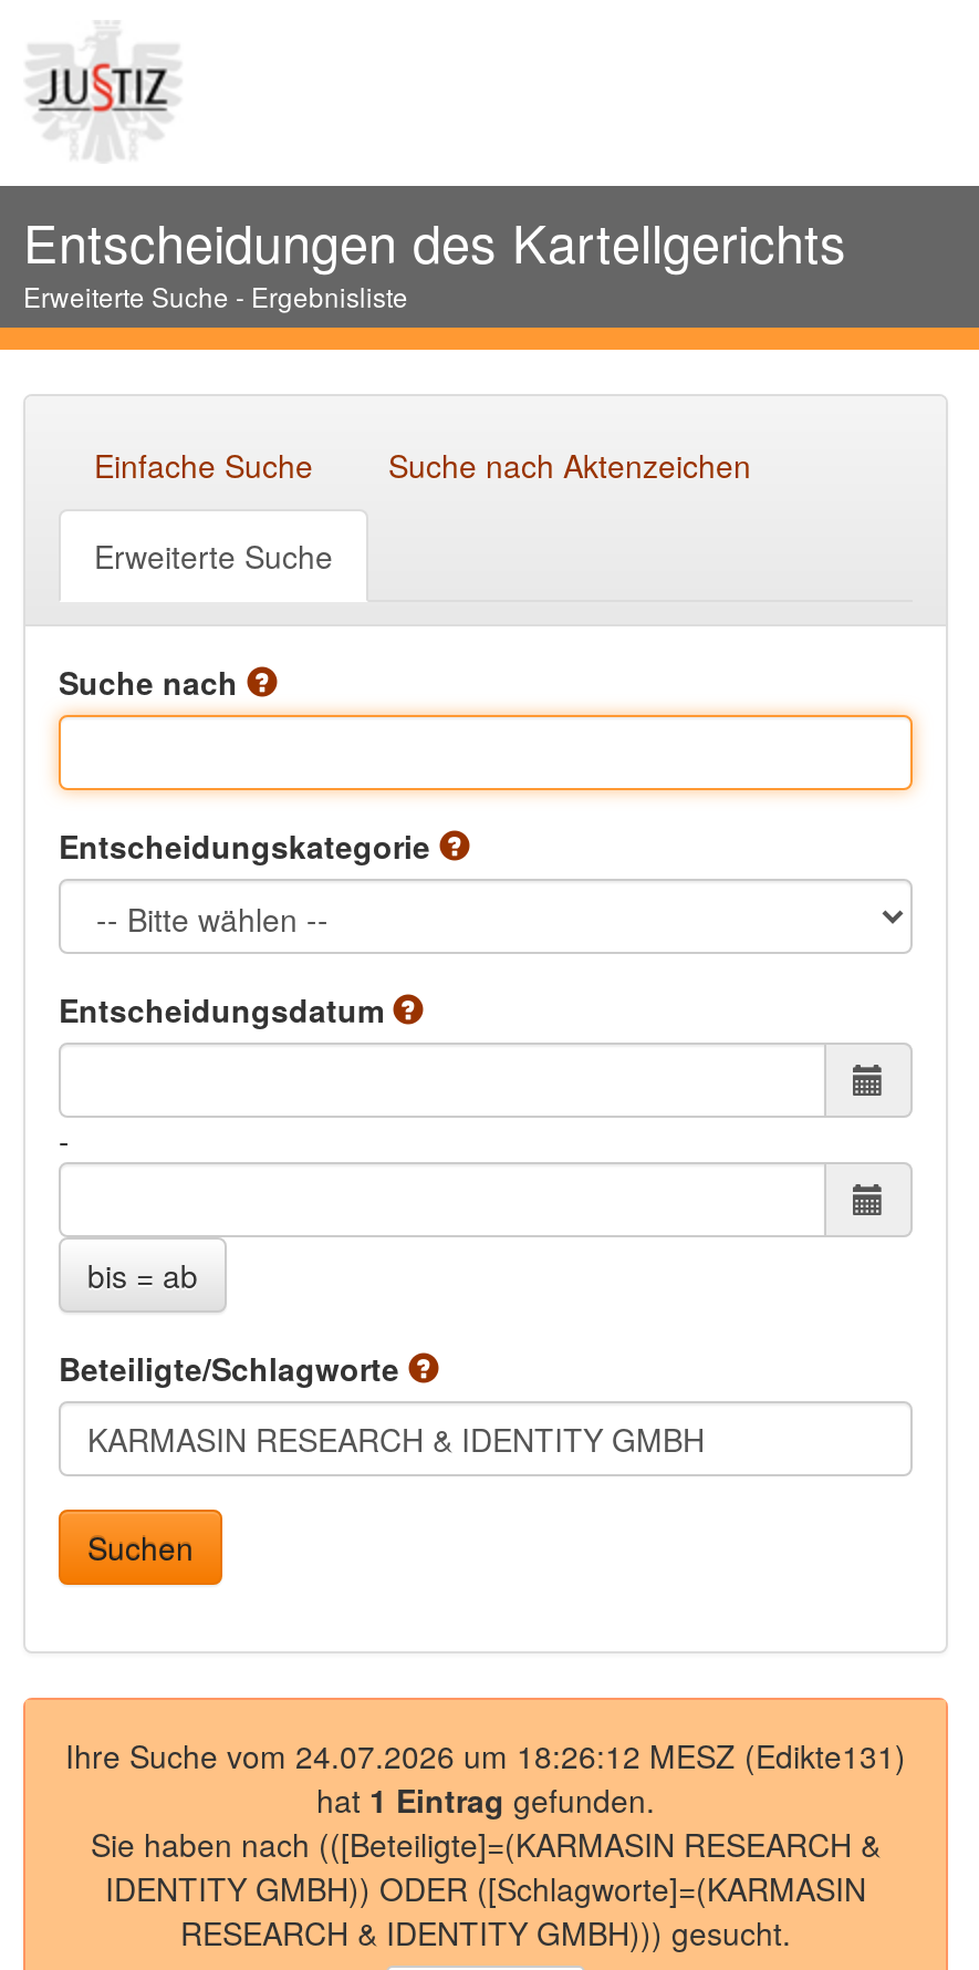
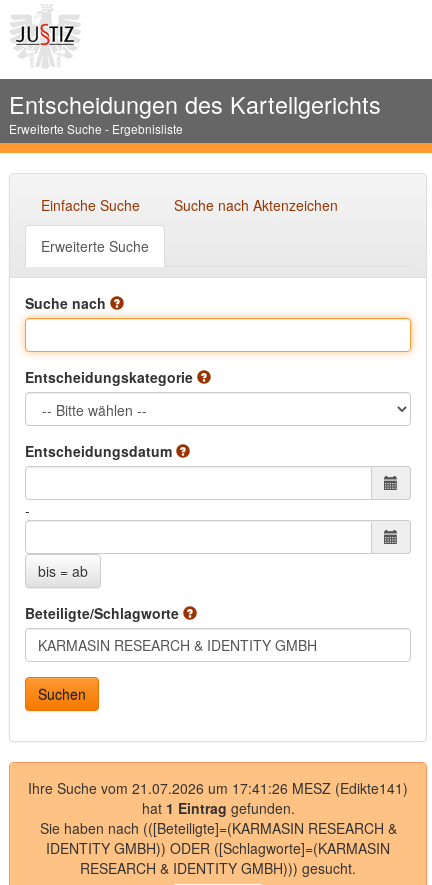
- Ihre Suche vom 24.07.2026 um 18:26:12 MESZ (Edikte131)
+ Ihre Suche vom 21.07.2026 um 17:41:26 MESZ (Edikte141)
